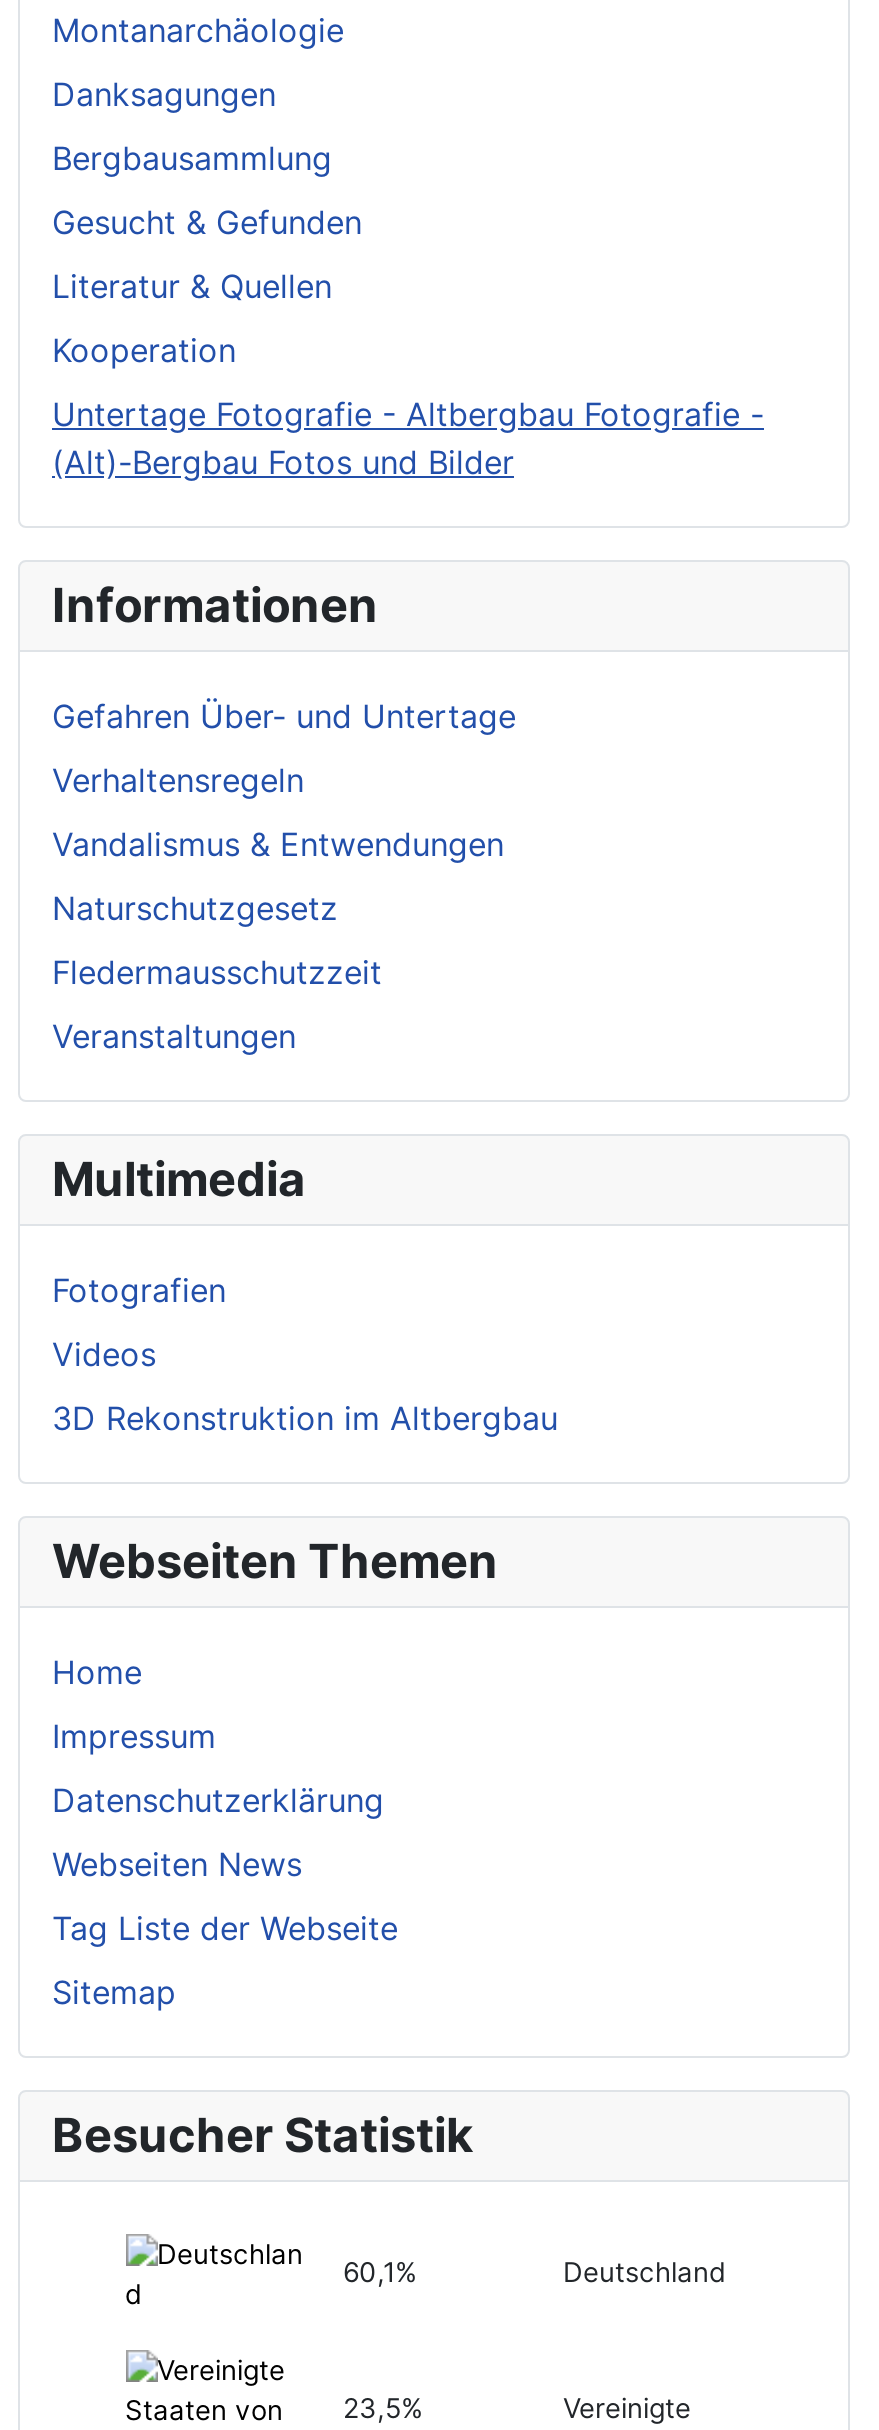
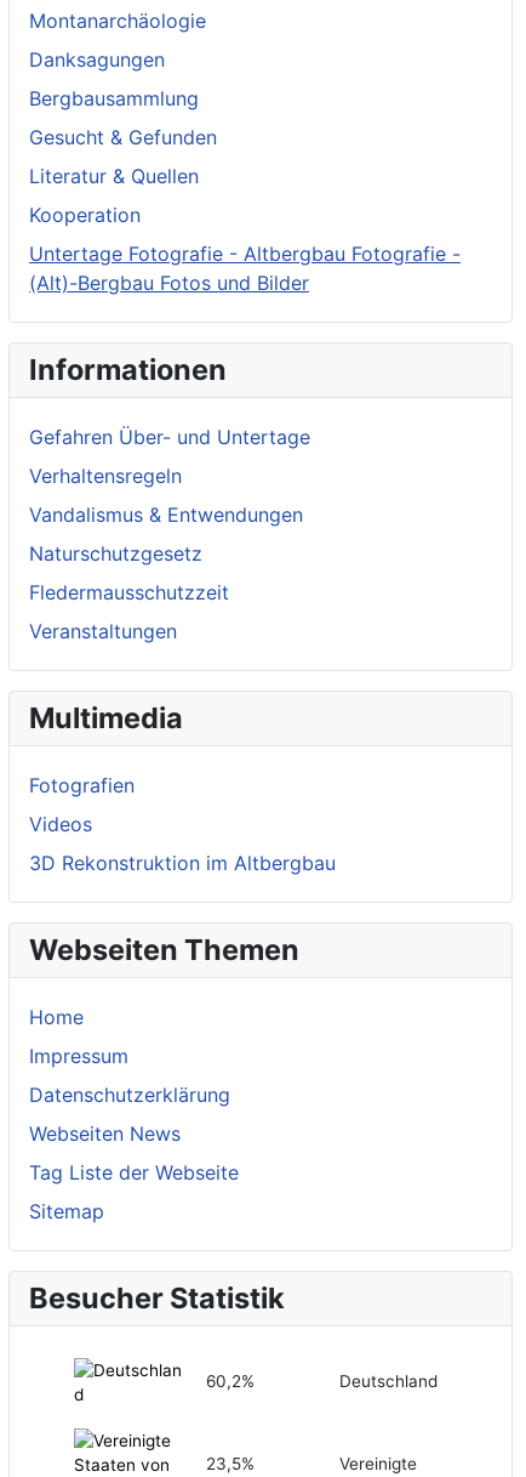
- 60,1%
+ 60,2%
